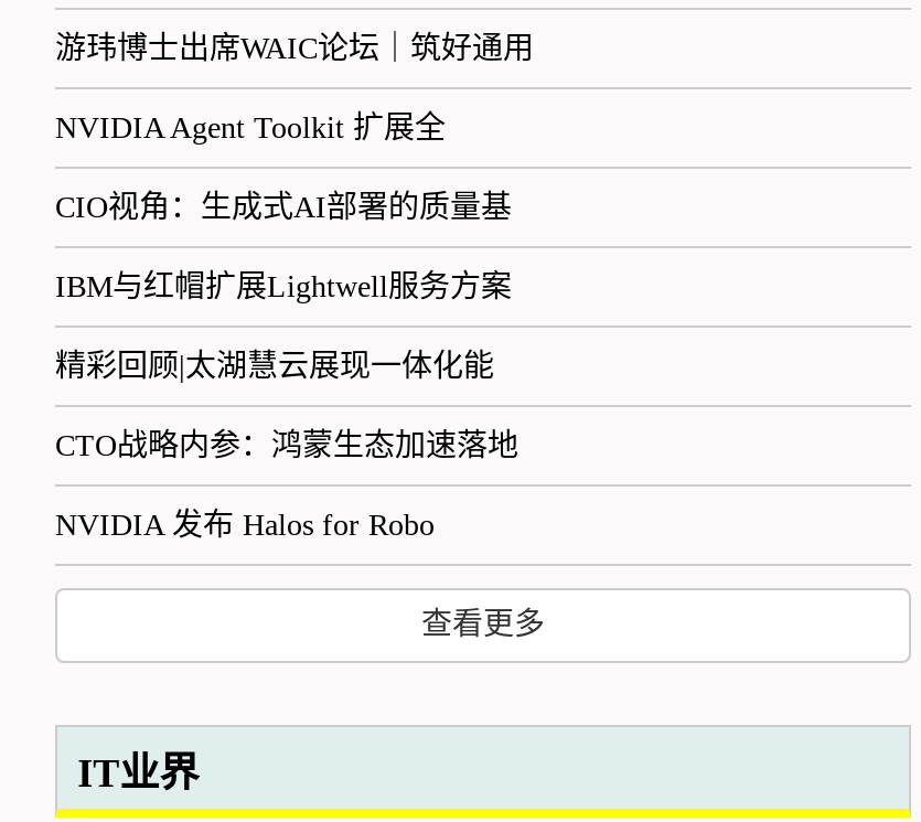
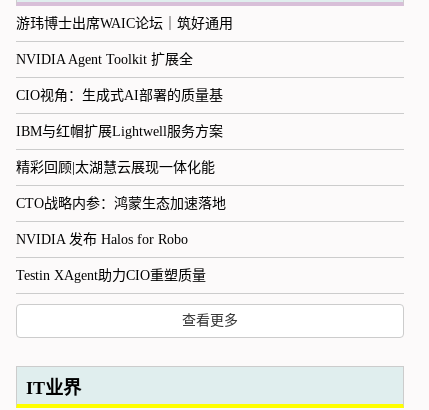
+ Testin XAgent助力CIO重塑质量
